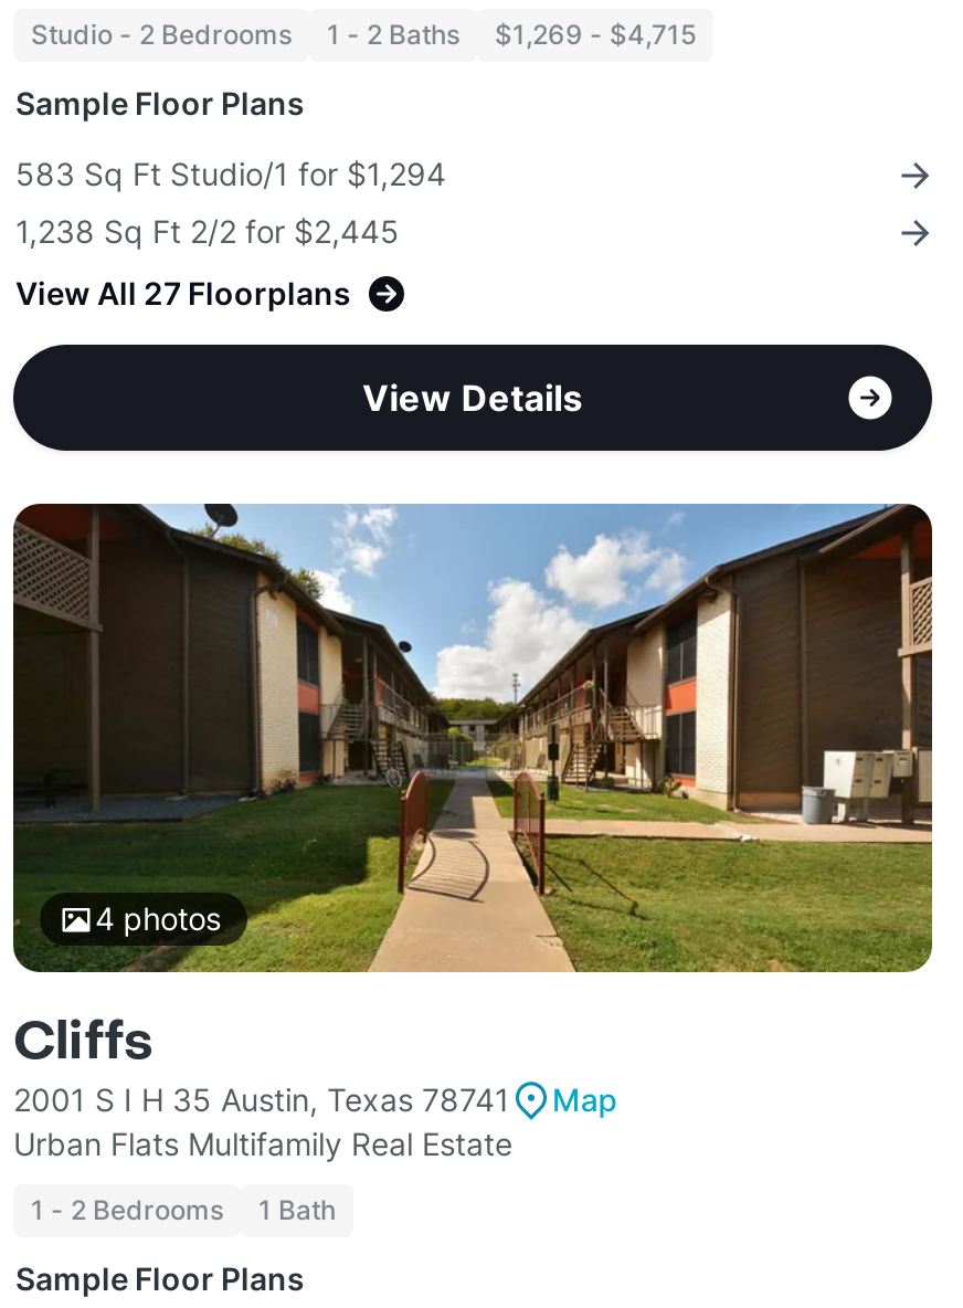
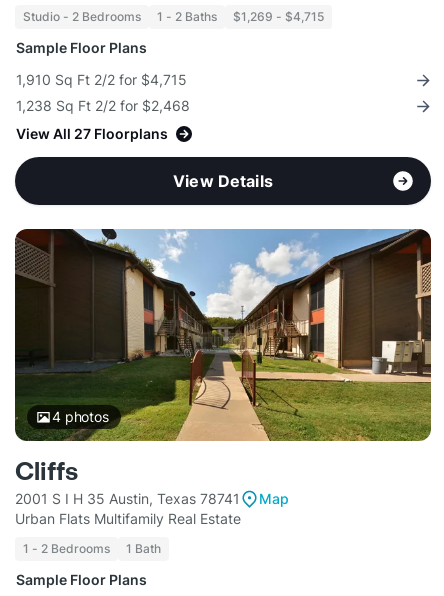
- 583 Sq Ft Studio/1 for $1,294
+ 1,910 Sq Ft 2/2 for $4,715

- 1,238 Sq Ft 2/2 for $2,445
+ 1,238 Sq Ft 2/2 for $2,468
